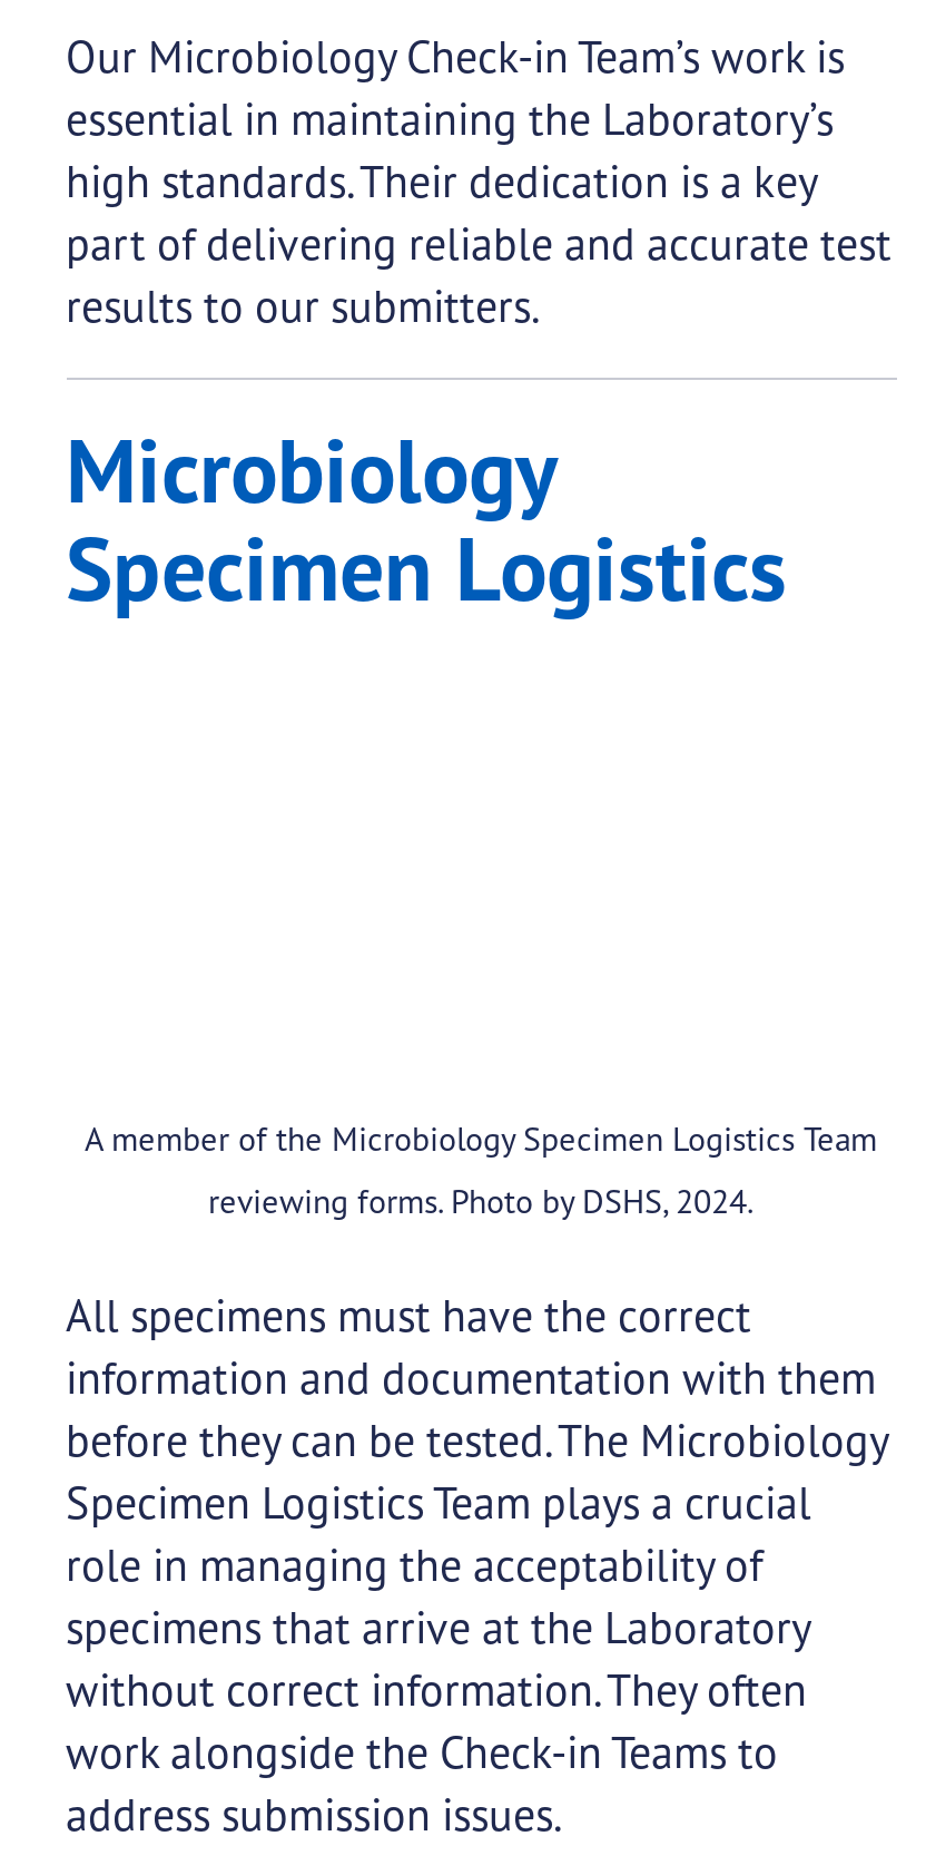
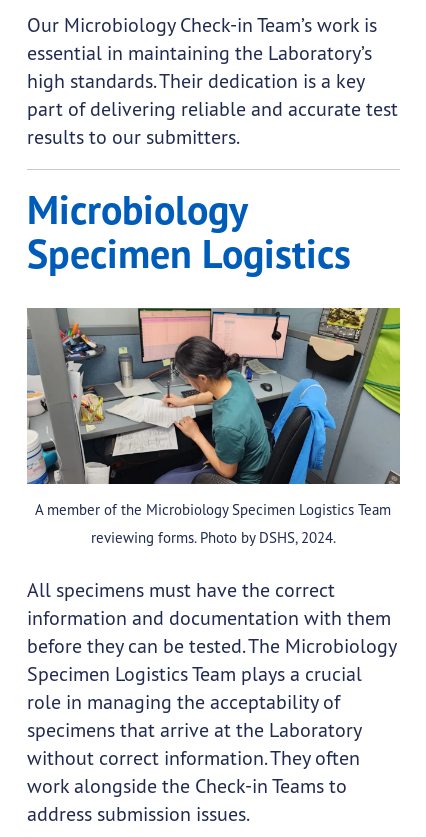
+ [image]
